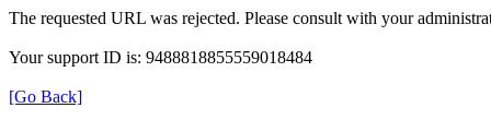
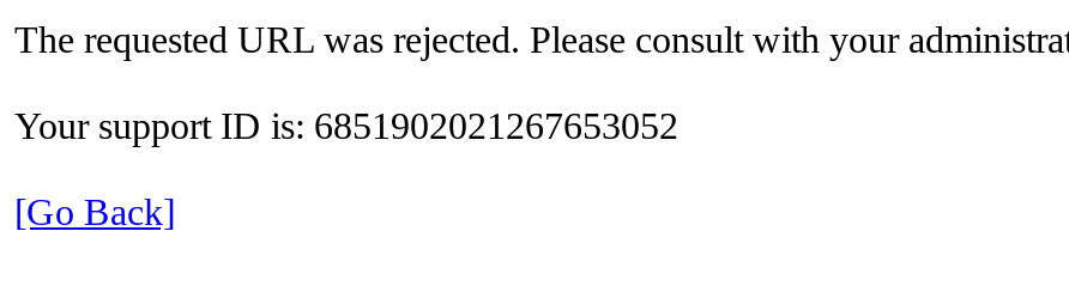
- Your support ID is: 9488818855559018484
+ Your support ID is: 6851902021267653052
